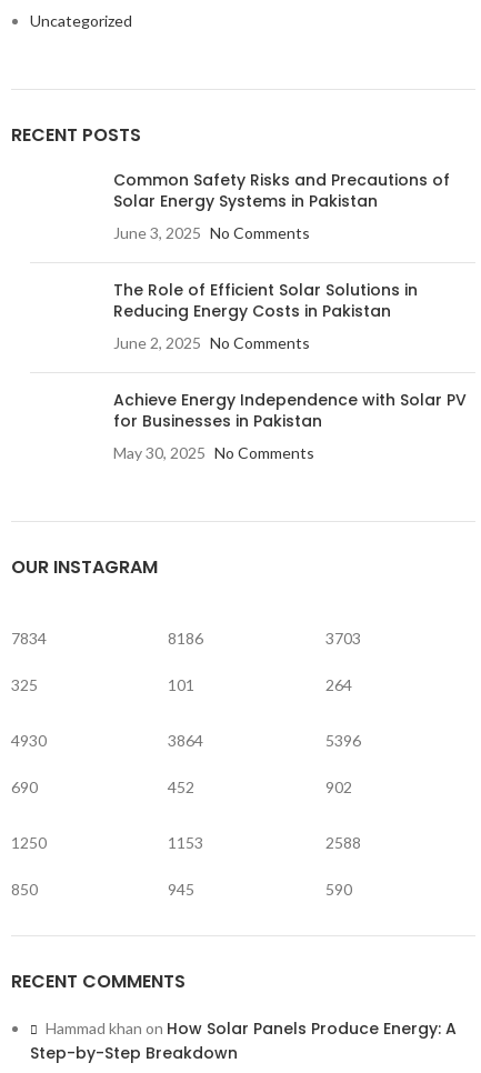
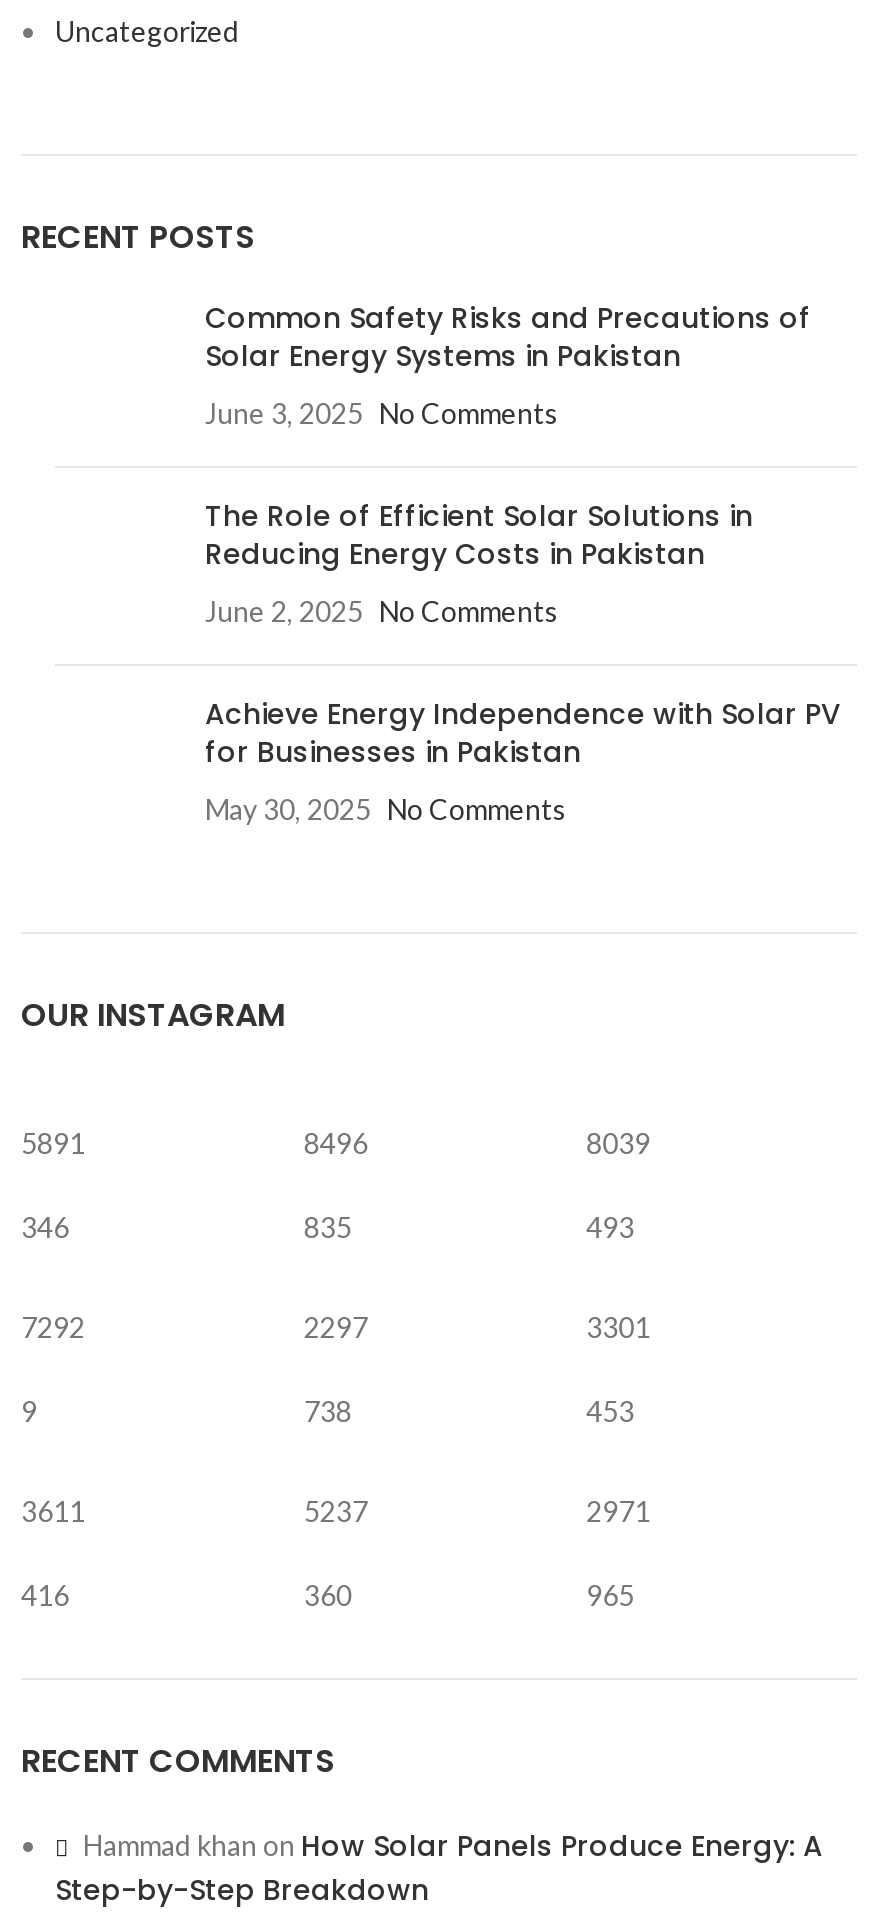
- 7834
+ 5891

- 8186
+ 8496

- 3703
+ 8039

- 325
+ 346

- 101
+ 835

- 264
+ 493

- 4930
+ 7292

- 3864
+ 2297

- 5396
+ 3301

- 690
+ 9

- 452
+ 738

- 902
+ 453

- 1250
+ 3611

- 1153
+ 5237

- 2588
+ 2971

- 850
+ 416

- 945
+ 360

- 590
+ 965
